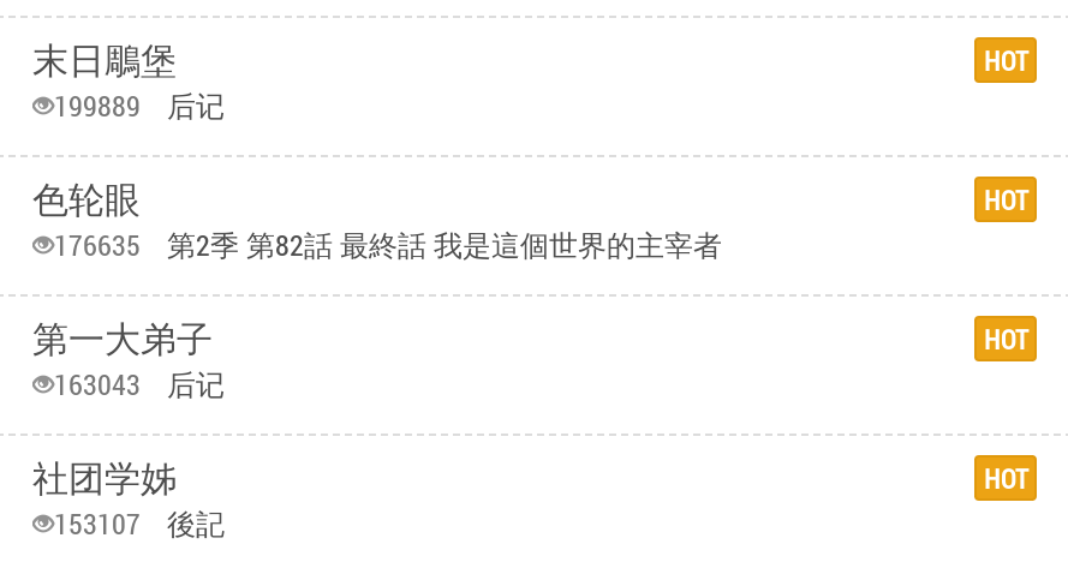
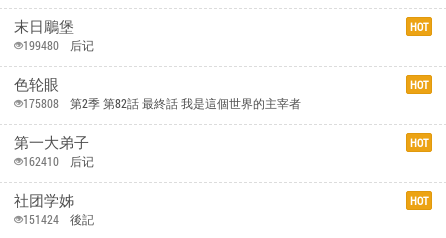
- 199889 后记
+ 199480 后记

- 176635 第2季 第82話 最終話 我是這個世界的主宰者
+ 175808 第2季 第82話 最終話 我是這個世界的主宰者

- 163043 后记
+ 162410 后记

- 153107 後記
+ 151424 後記
